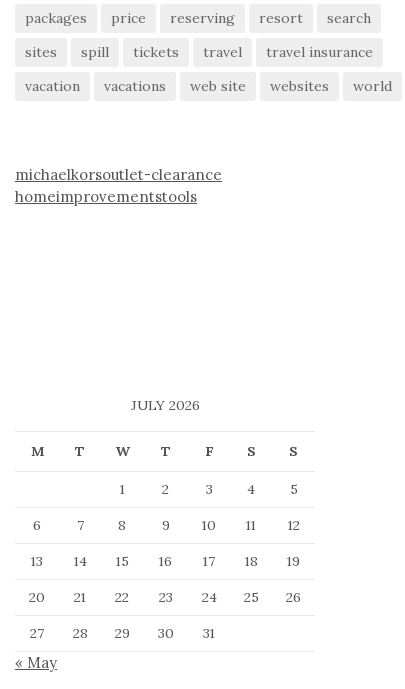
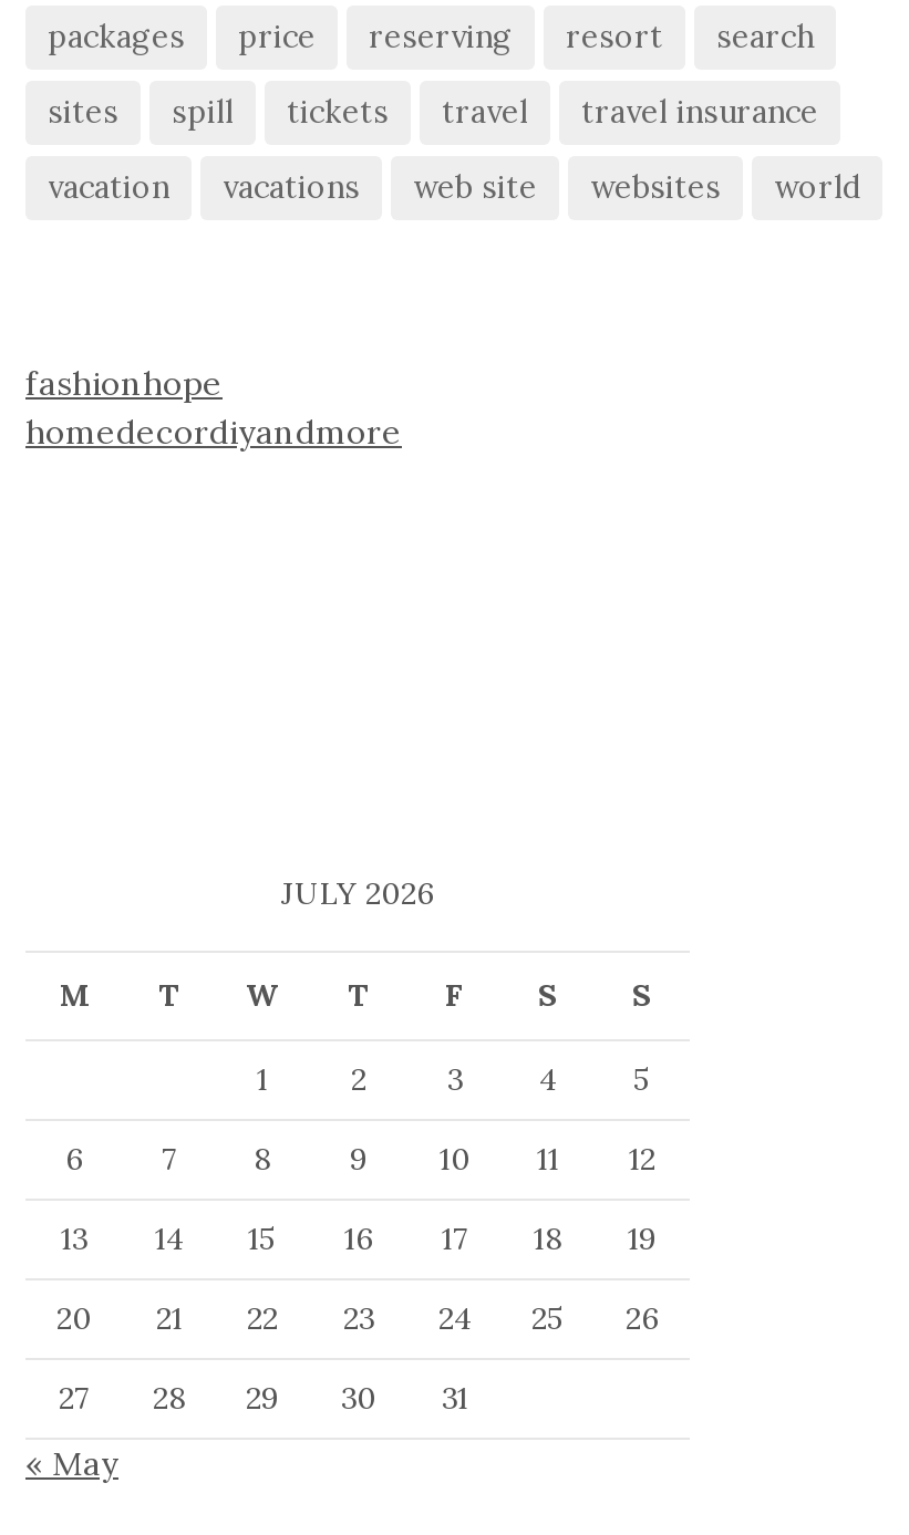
- michaelkorsoutlet-clearance
- homeimprovementstools
+ fashionhope
+ homedecordiyandmore
